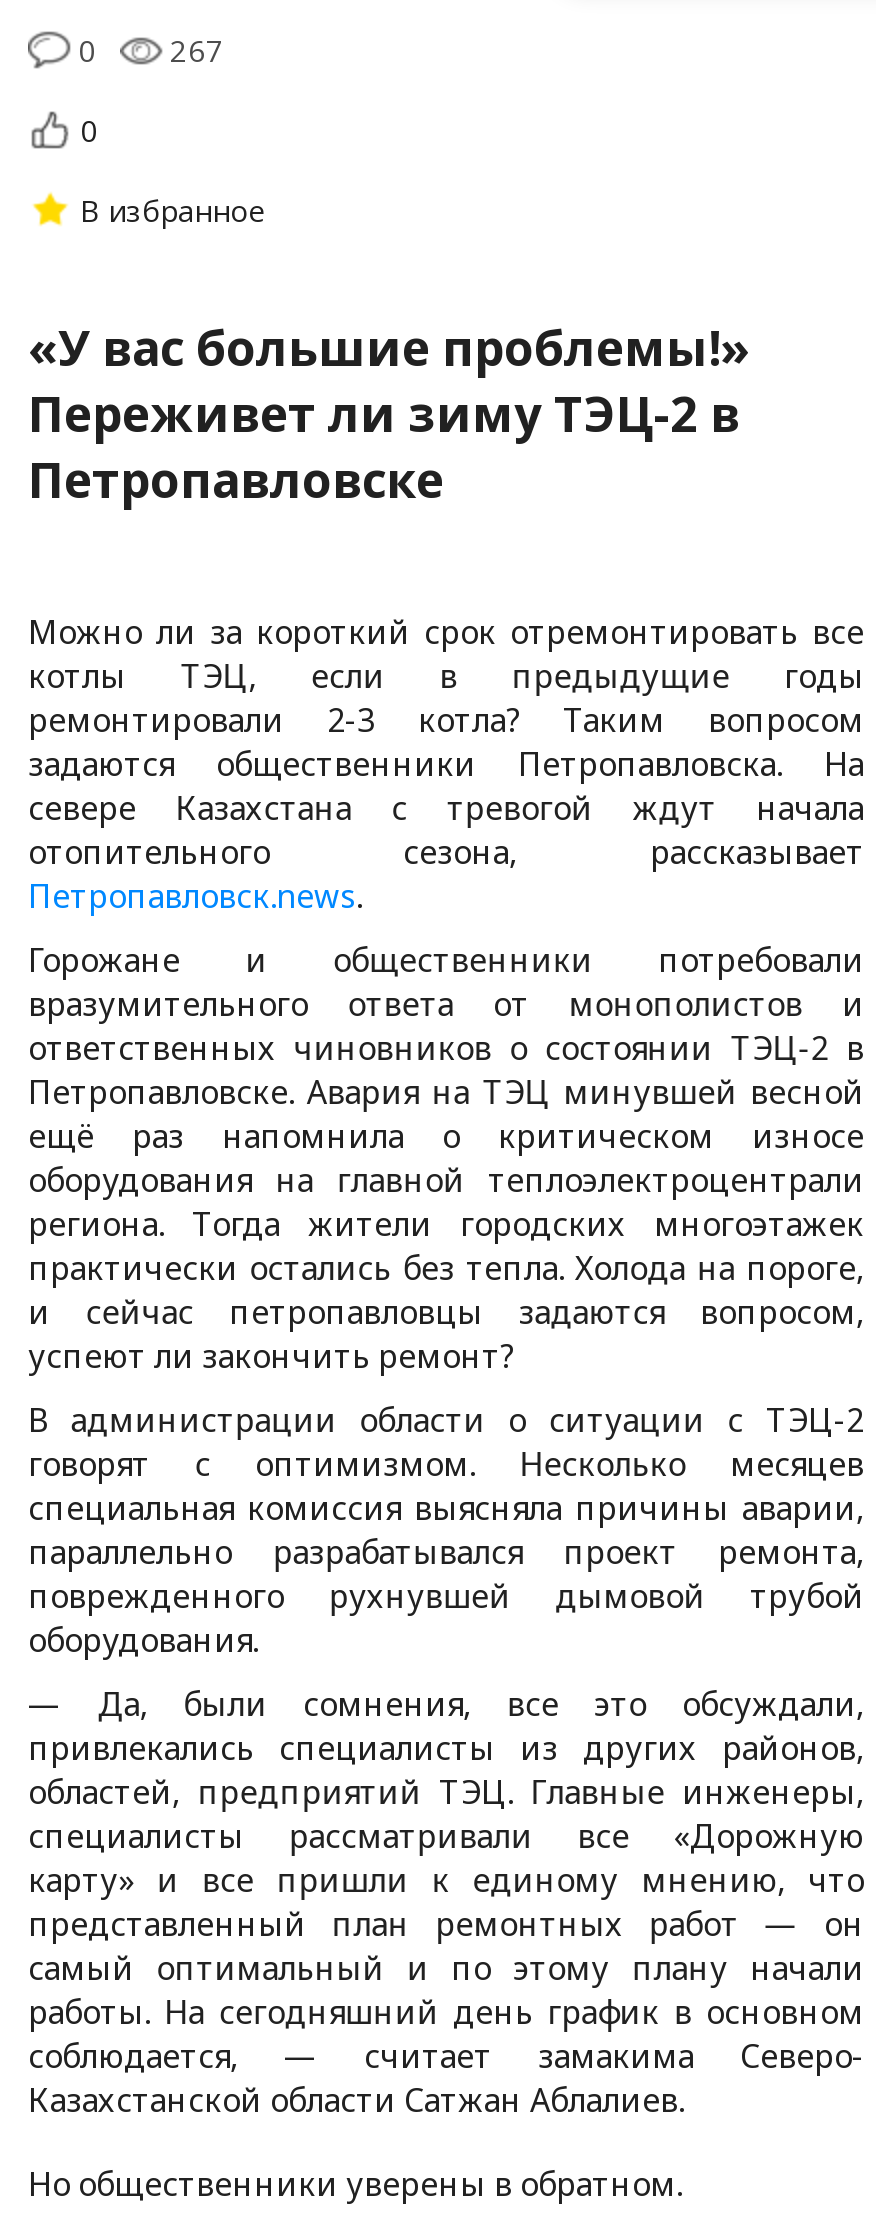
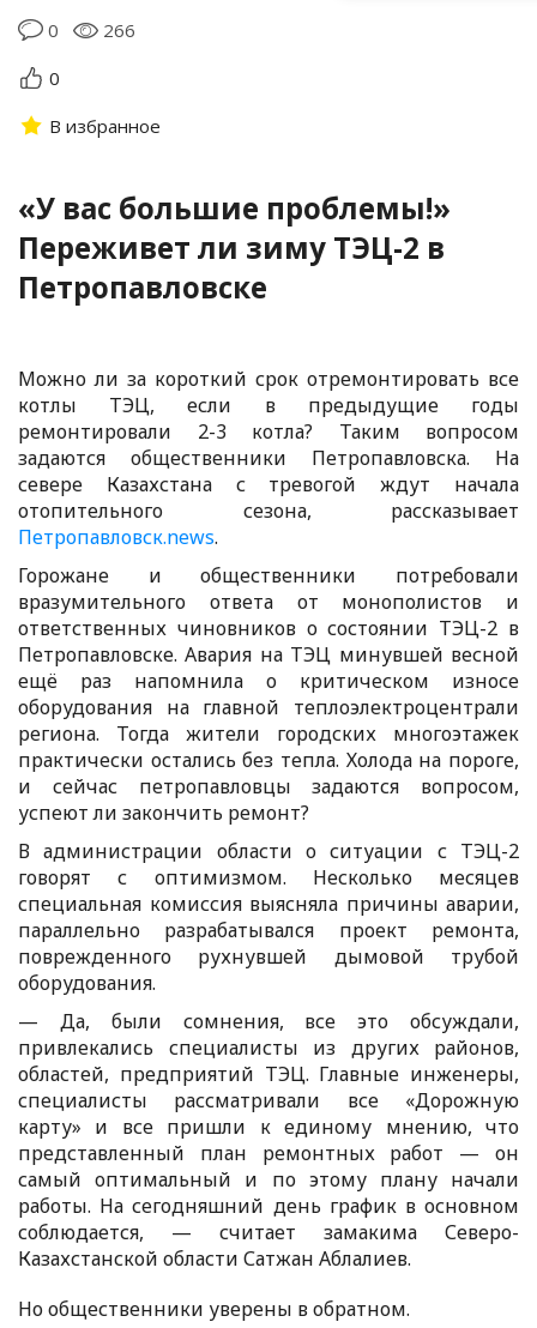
- 0 267
+ 0 266
